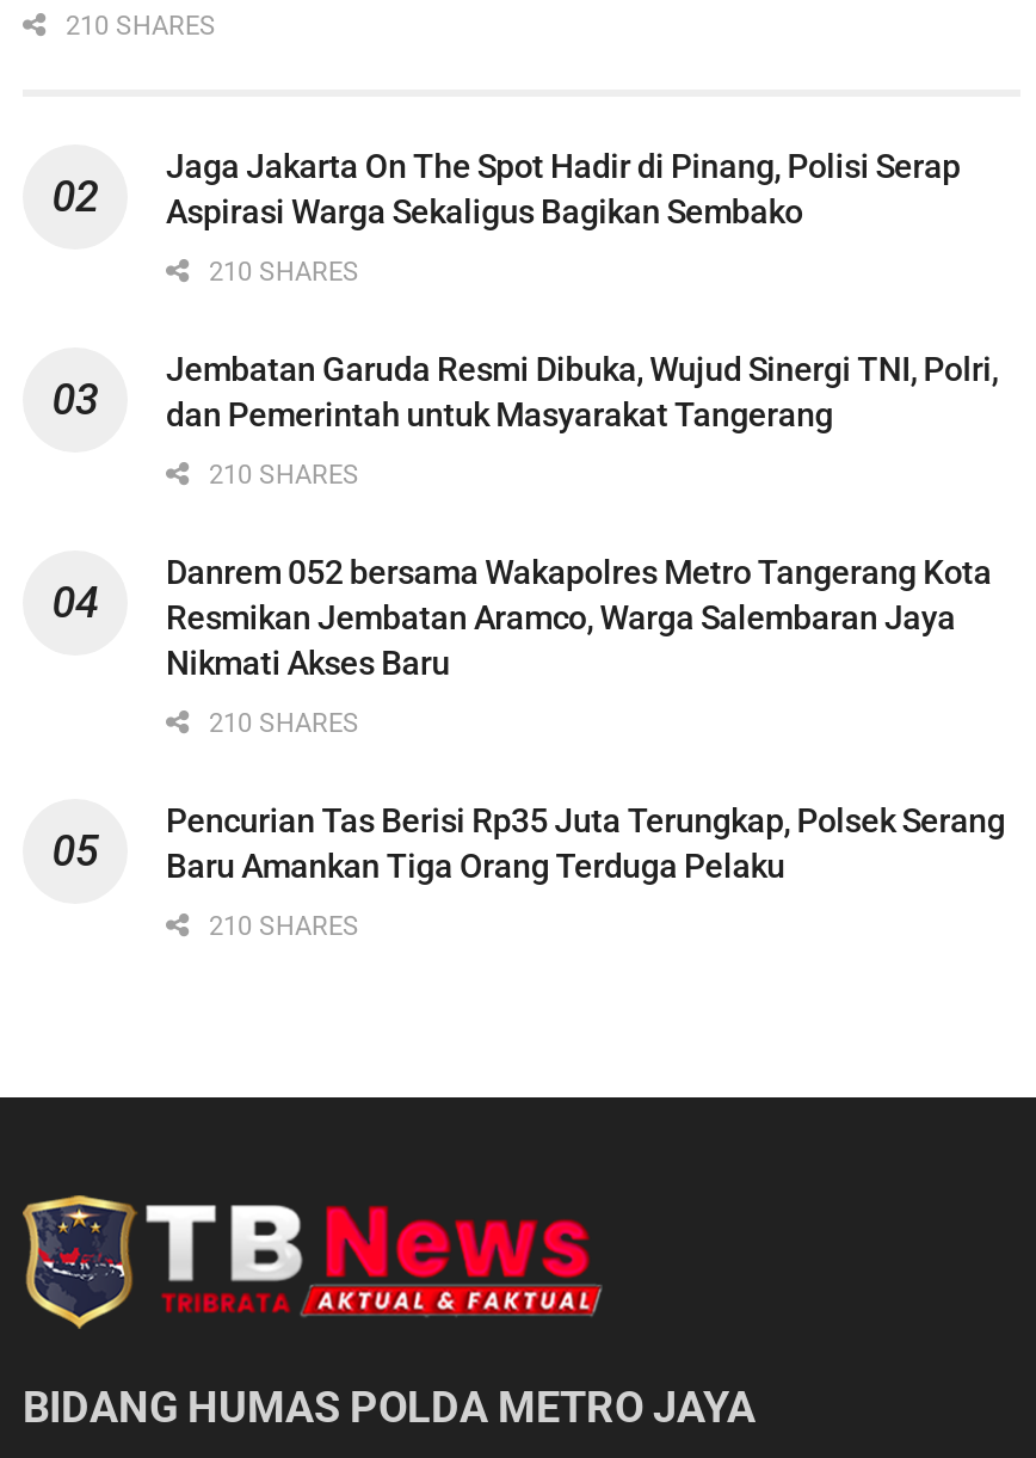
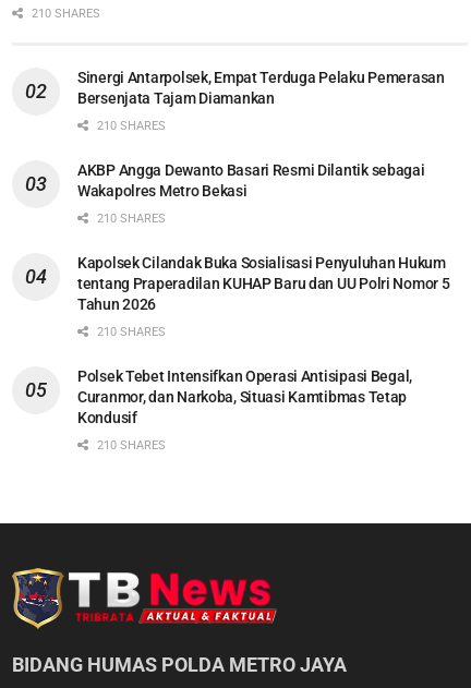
- Jaga Jakarta On The Spot Hadir di Pinang, Polisi Serap
- Aspirasi Warga Sekaligus Bagikan Sembako
+ Sinergi Antarpolsek, Empat Terduga Pelaku Pemerasan
+ Bersenjata Tajam Diamankan

- Jembatan Garuda Resmi Dibuka, Wujud Sinergi TNI, Polri,
- dan Pemerintah untuk Masyarakat Tangerang
+ AKBP Angga Dewanto Basari Resmi Dilantik sebagai
+ Wakapolres Metro Bekasi

- Danrem 052 bersama Wakapolres Metro Tangerang Kota
- Resmikan Jembatan Aramco, Warga Salembaran Jaya
- Nikmati Akses Baru
+ Kapolsek Cilandak Buka Sosialisasi Penyuluhan Hukum
+ tentang Praperadilan KUHAP Baru dan UU Polri Nomor 5
+ Tahun 2026

- Pencurian Tas Berisi Rp35 Juta Terungkap, Polsek Serang
- Baru Amankan Tiga Orang Terduga Pelaku
+ Polsek Tebet Intensifkan Operasi Antisipasi Begal,
+ Curanmor, dan Narkoba, Situasi Kamtibmas Tetap
+ Kondusif
